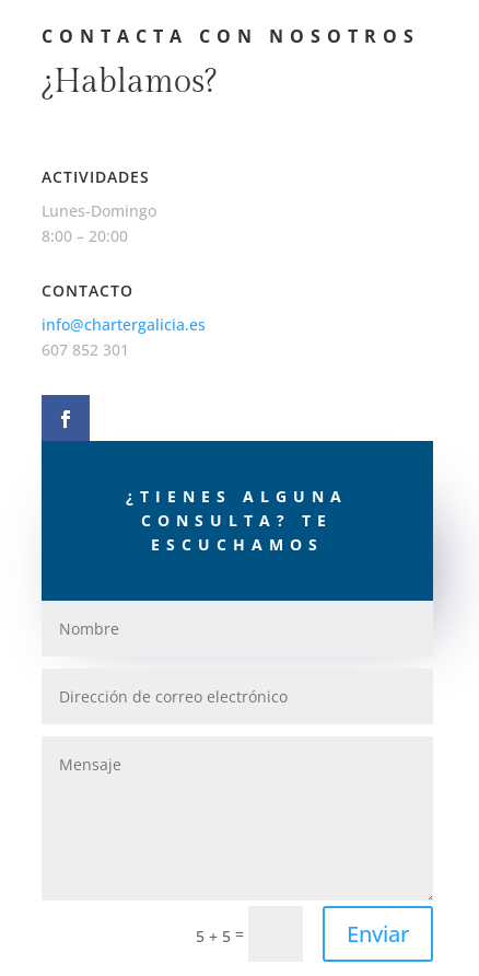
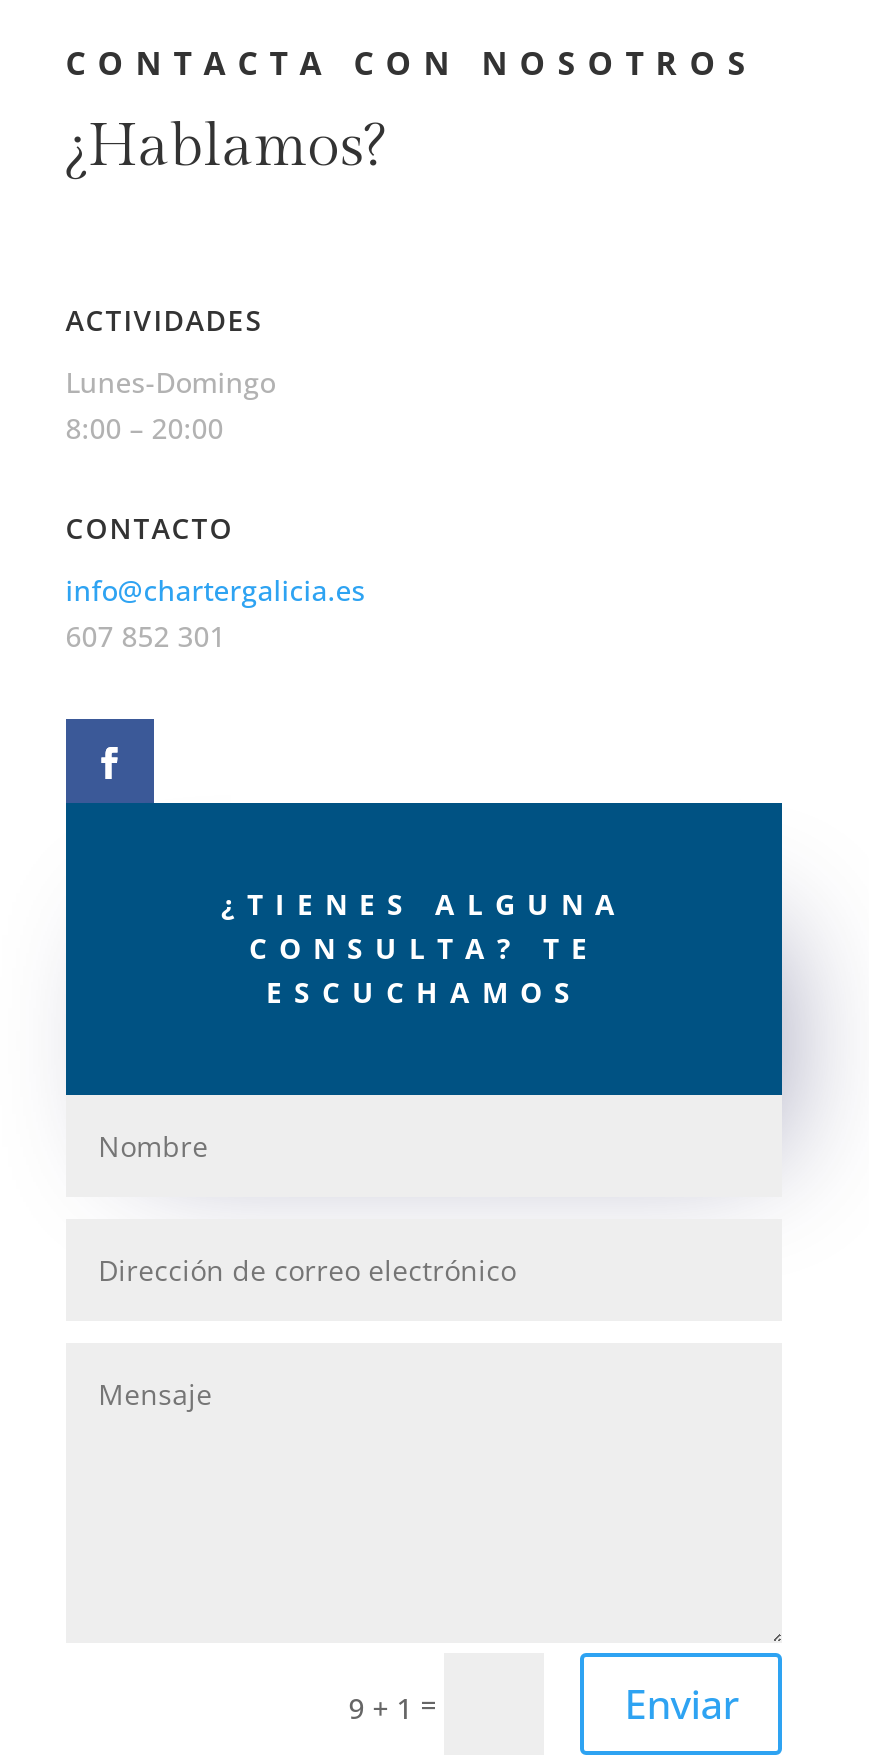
- 5 + 5 =
+ 9 + 1 =
